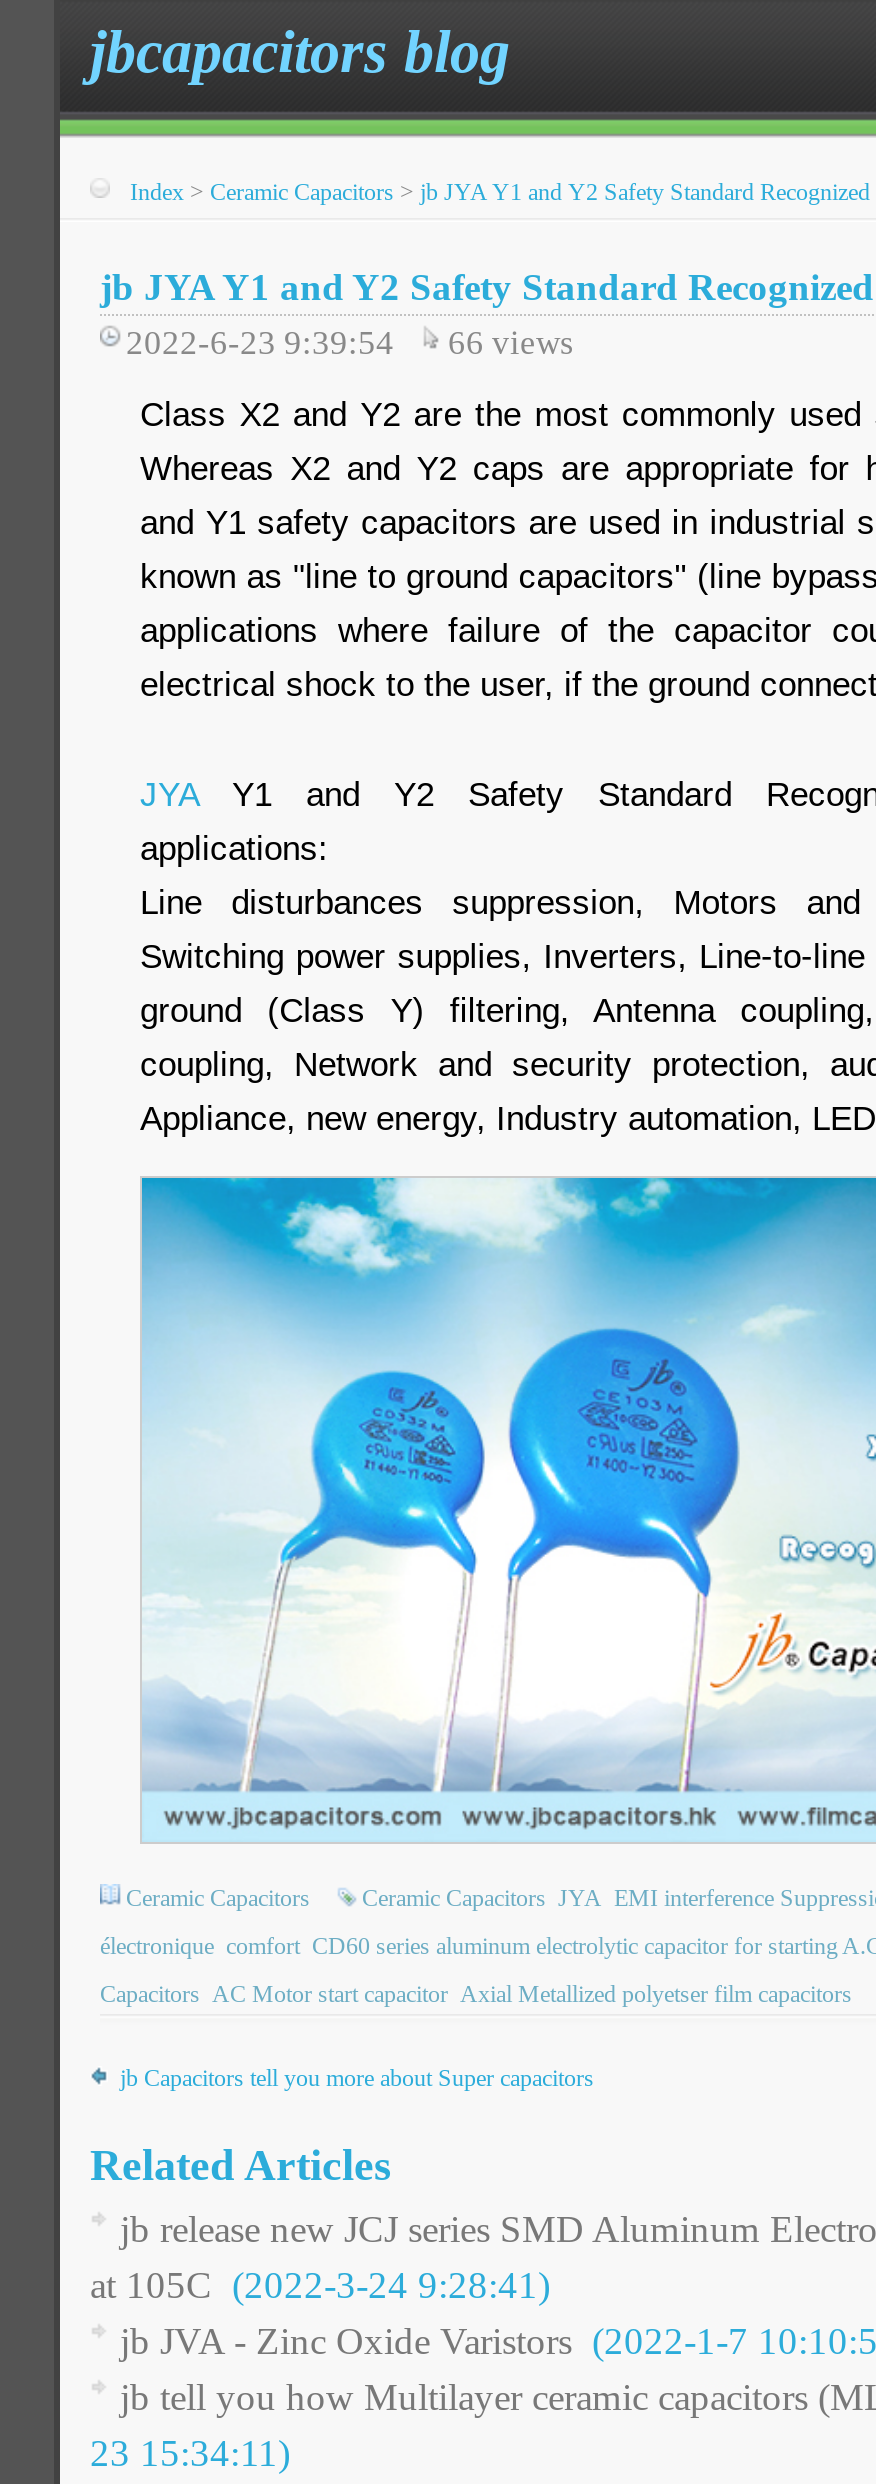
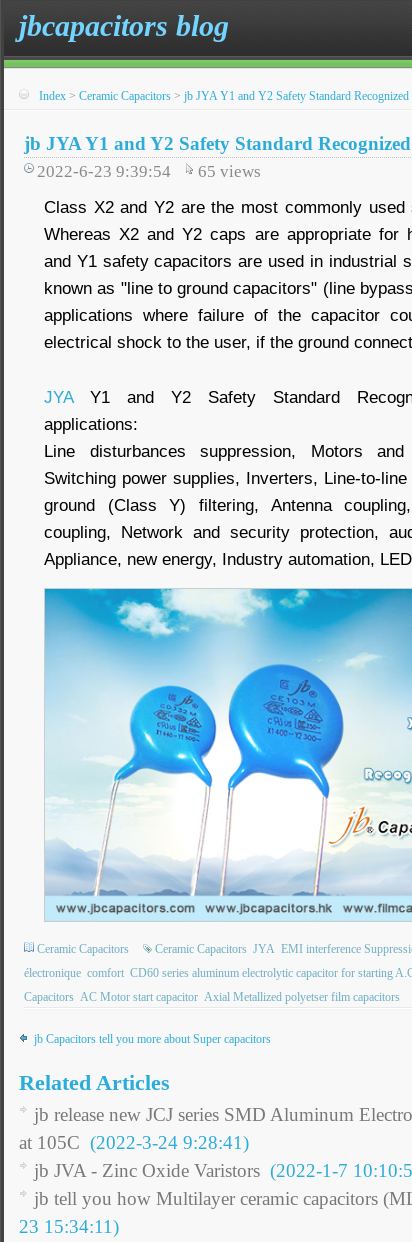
- 2022-6-23 9:39:54 66 views
+ 2022-6-23 9:39:54 65 views
